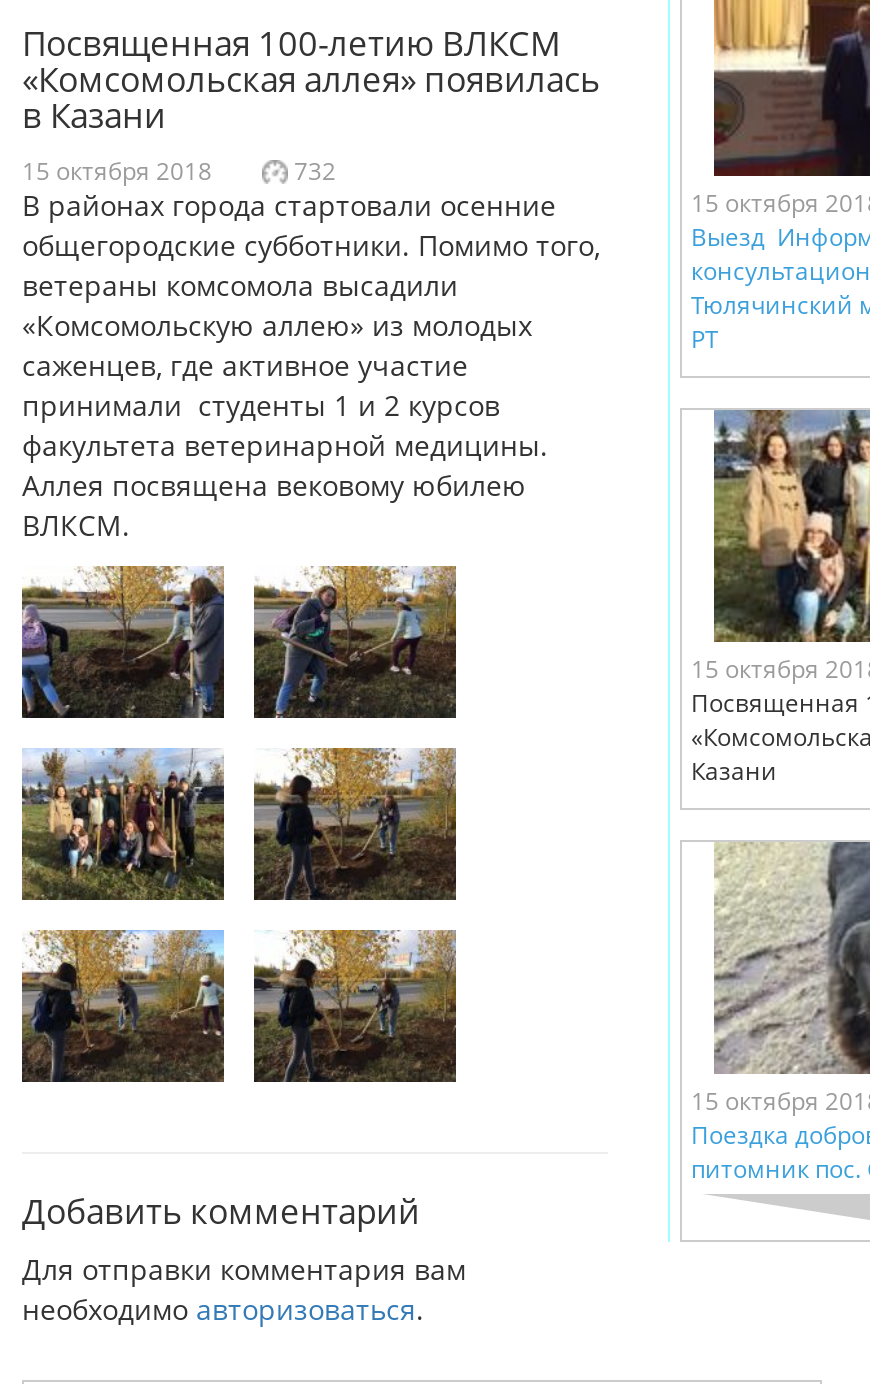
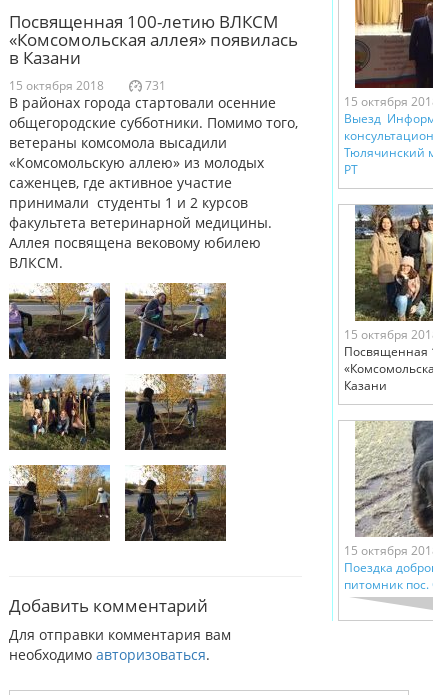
- 732
+ 731
